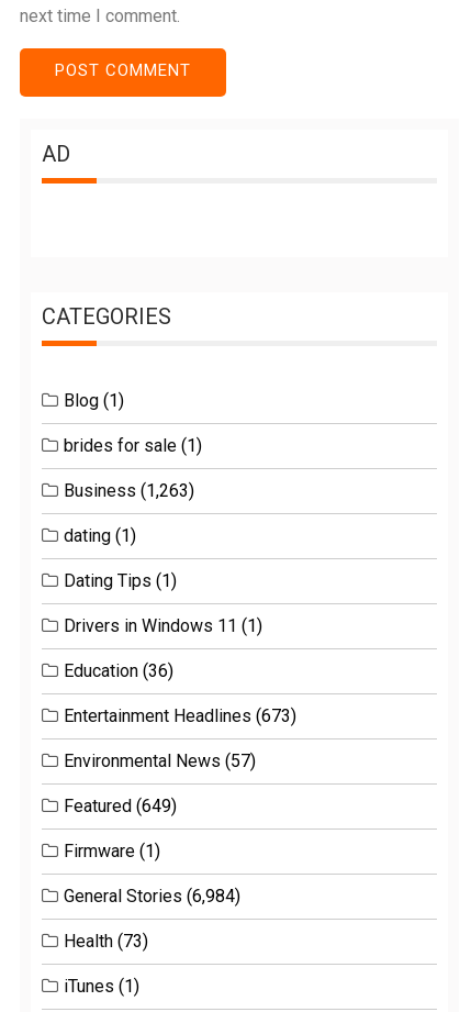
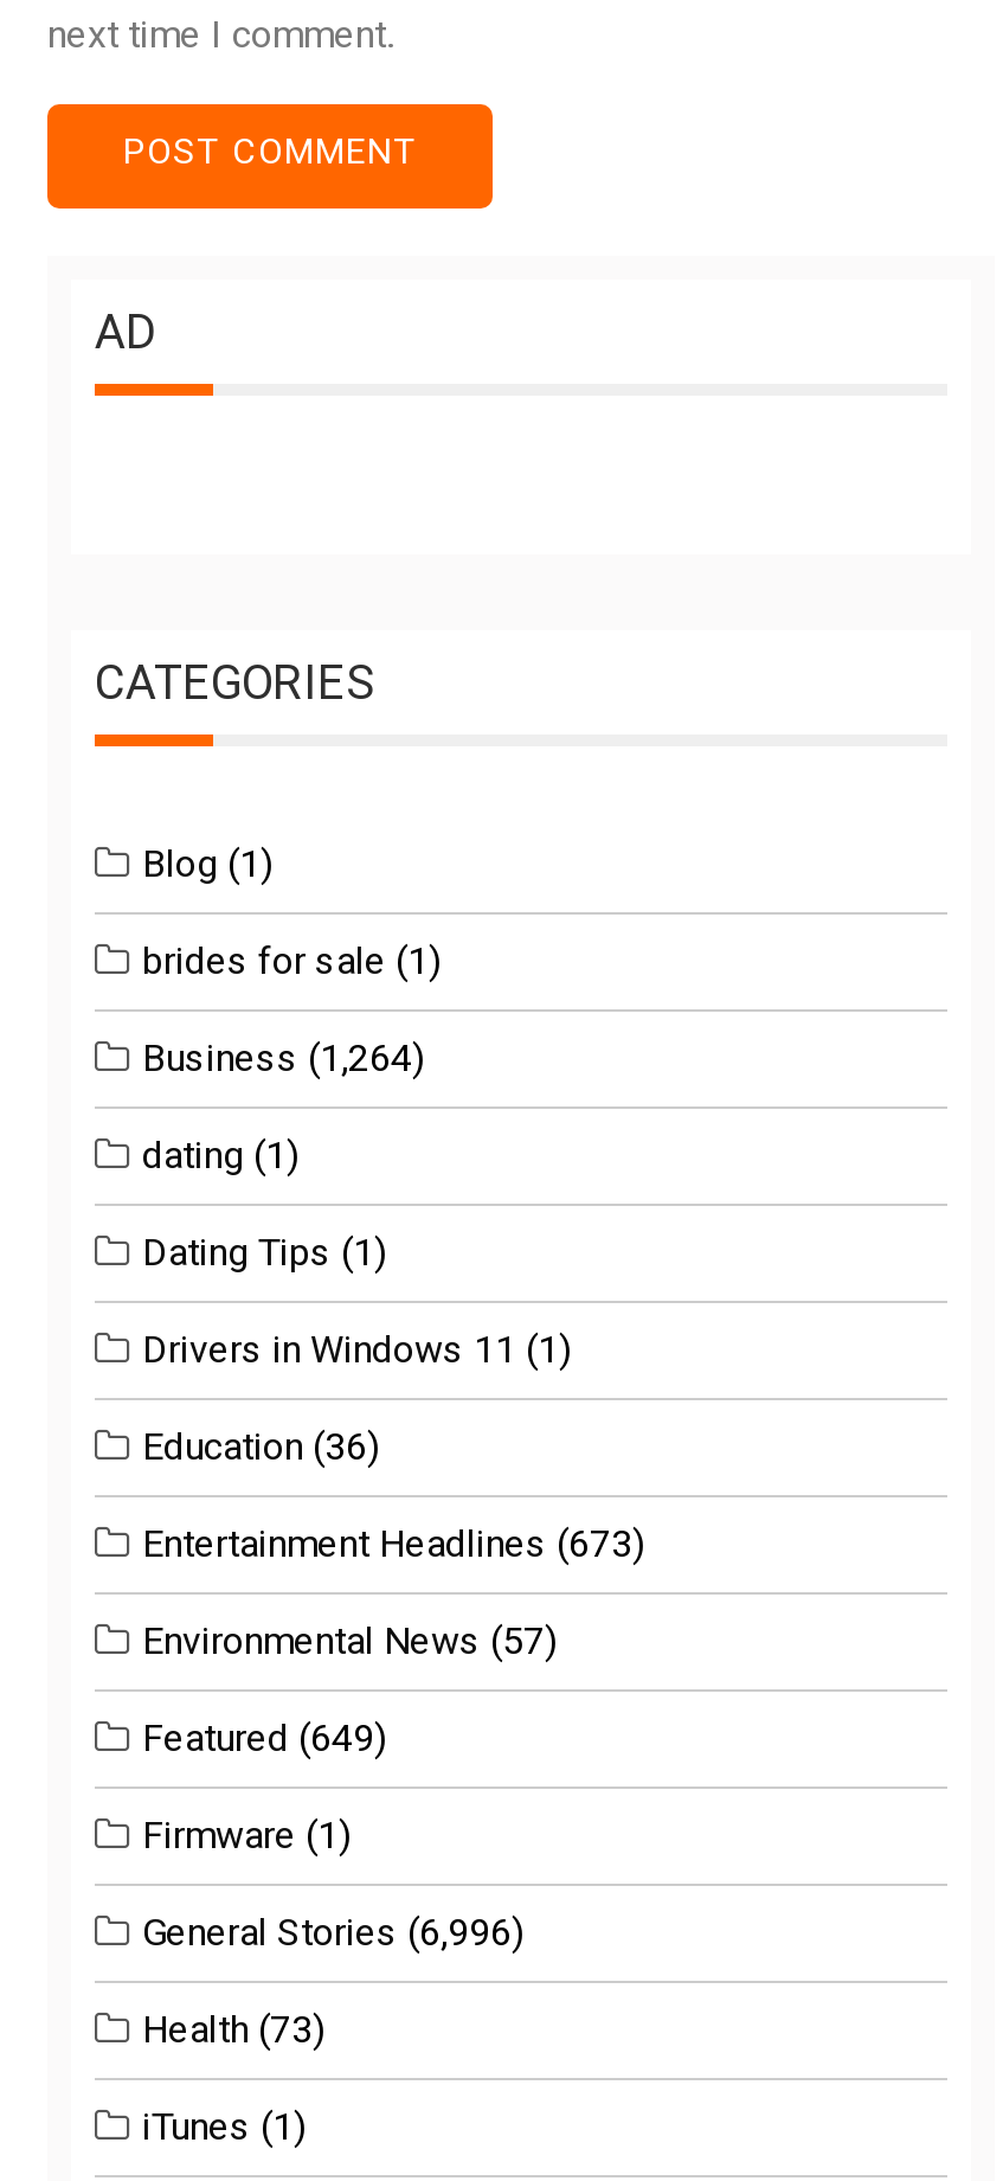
- Business (1,263)
+ Business (1,264)

- General Stories (6,984)
+ General Stories (6,996)
